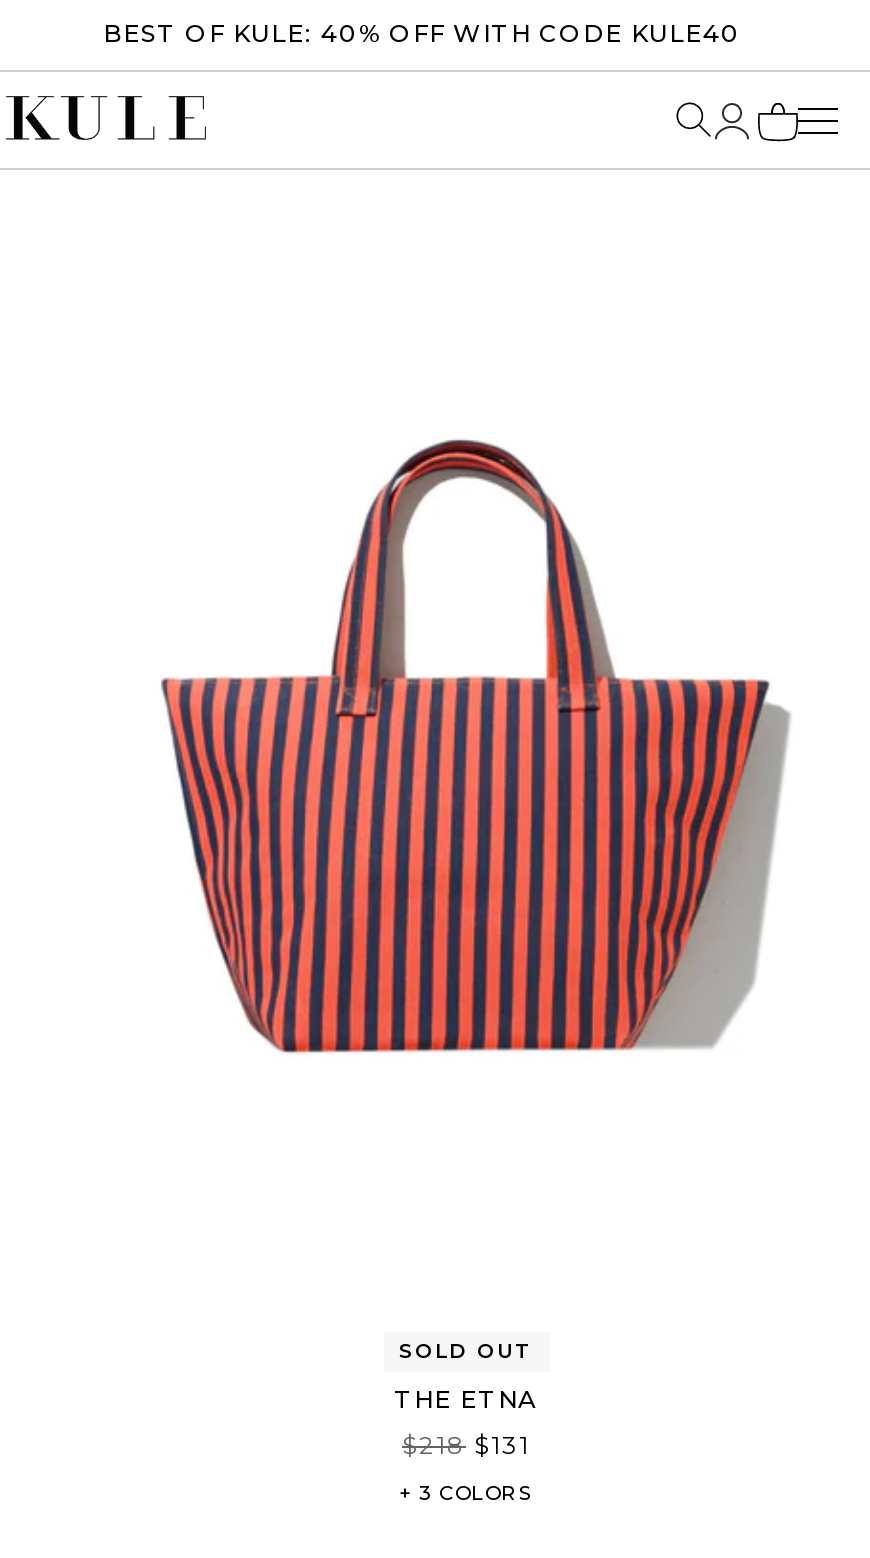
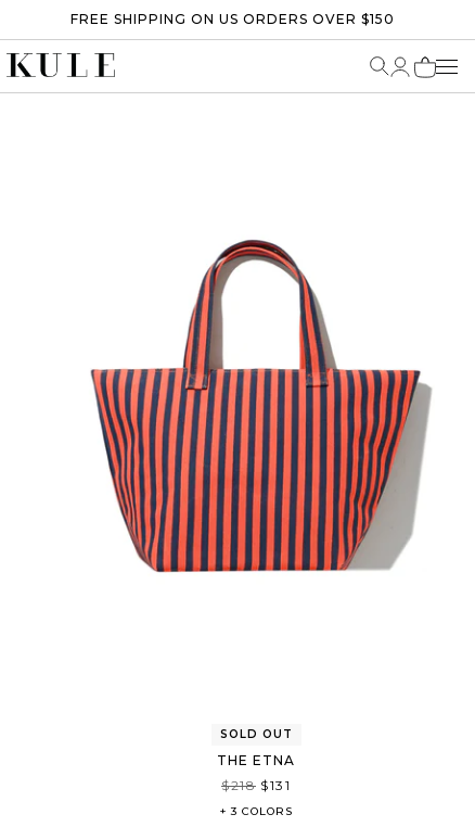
- BEST OF KULE: 40% OFF WITH CODE KULE40
+ FREE SHIPPING ON US ORDERS OVER $150
